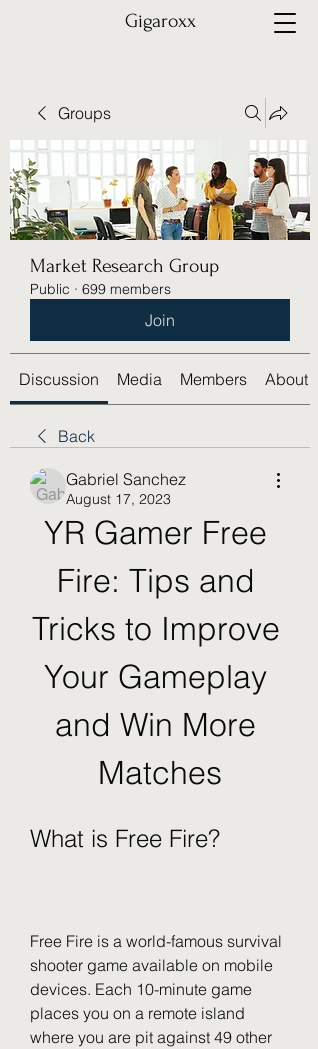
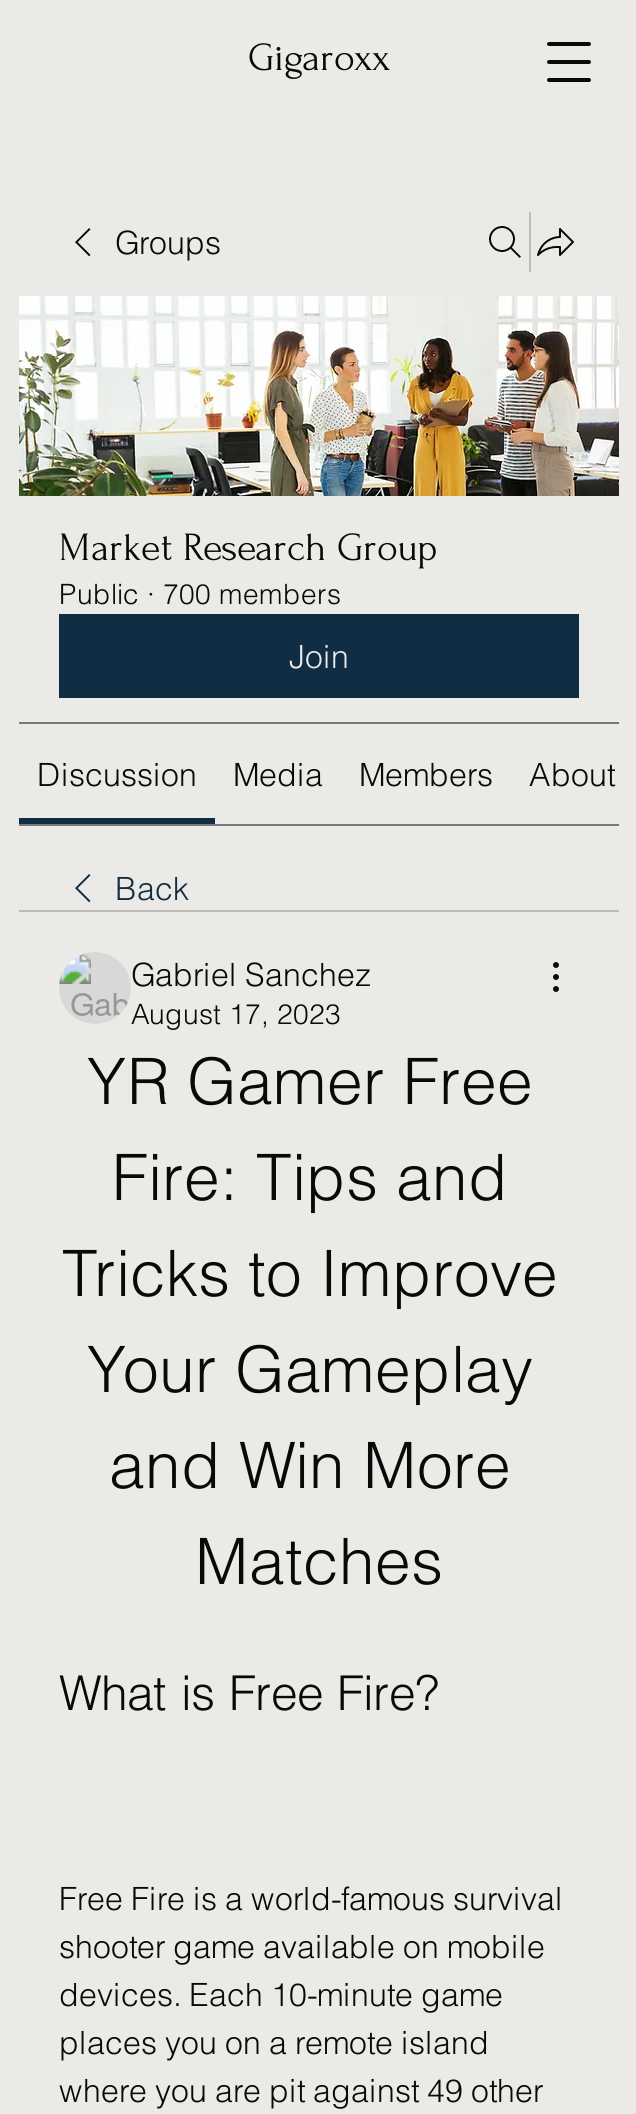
- Public · 699 members
+ Public · 700 members
